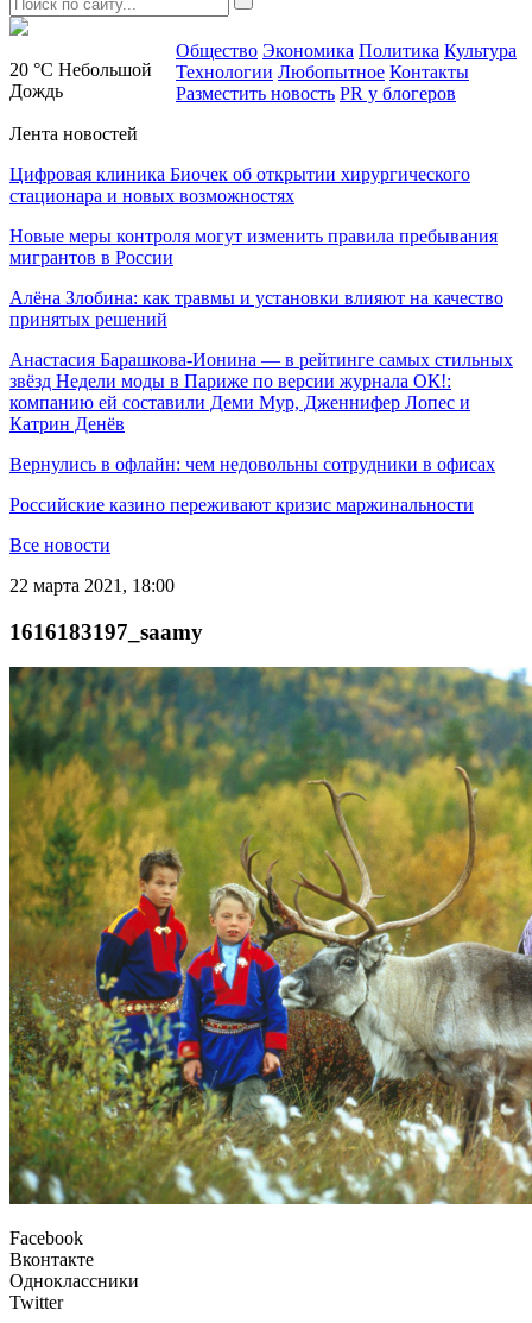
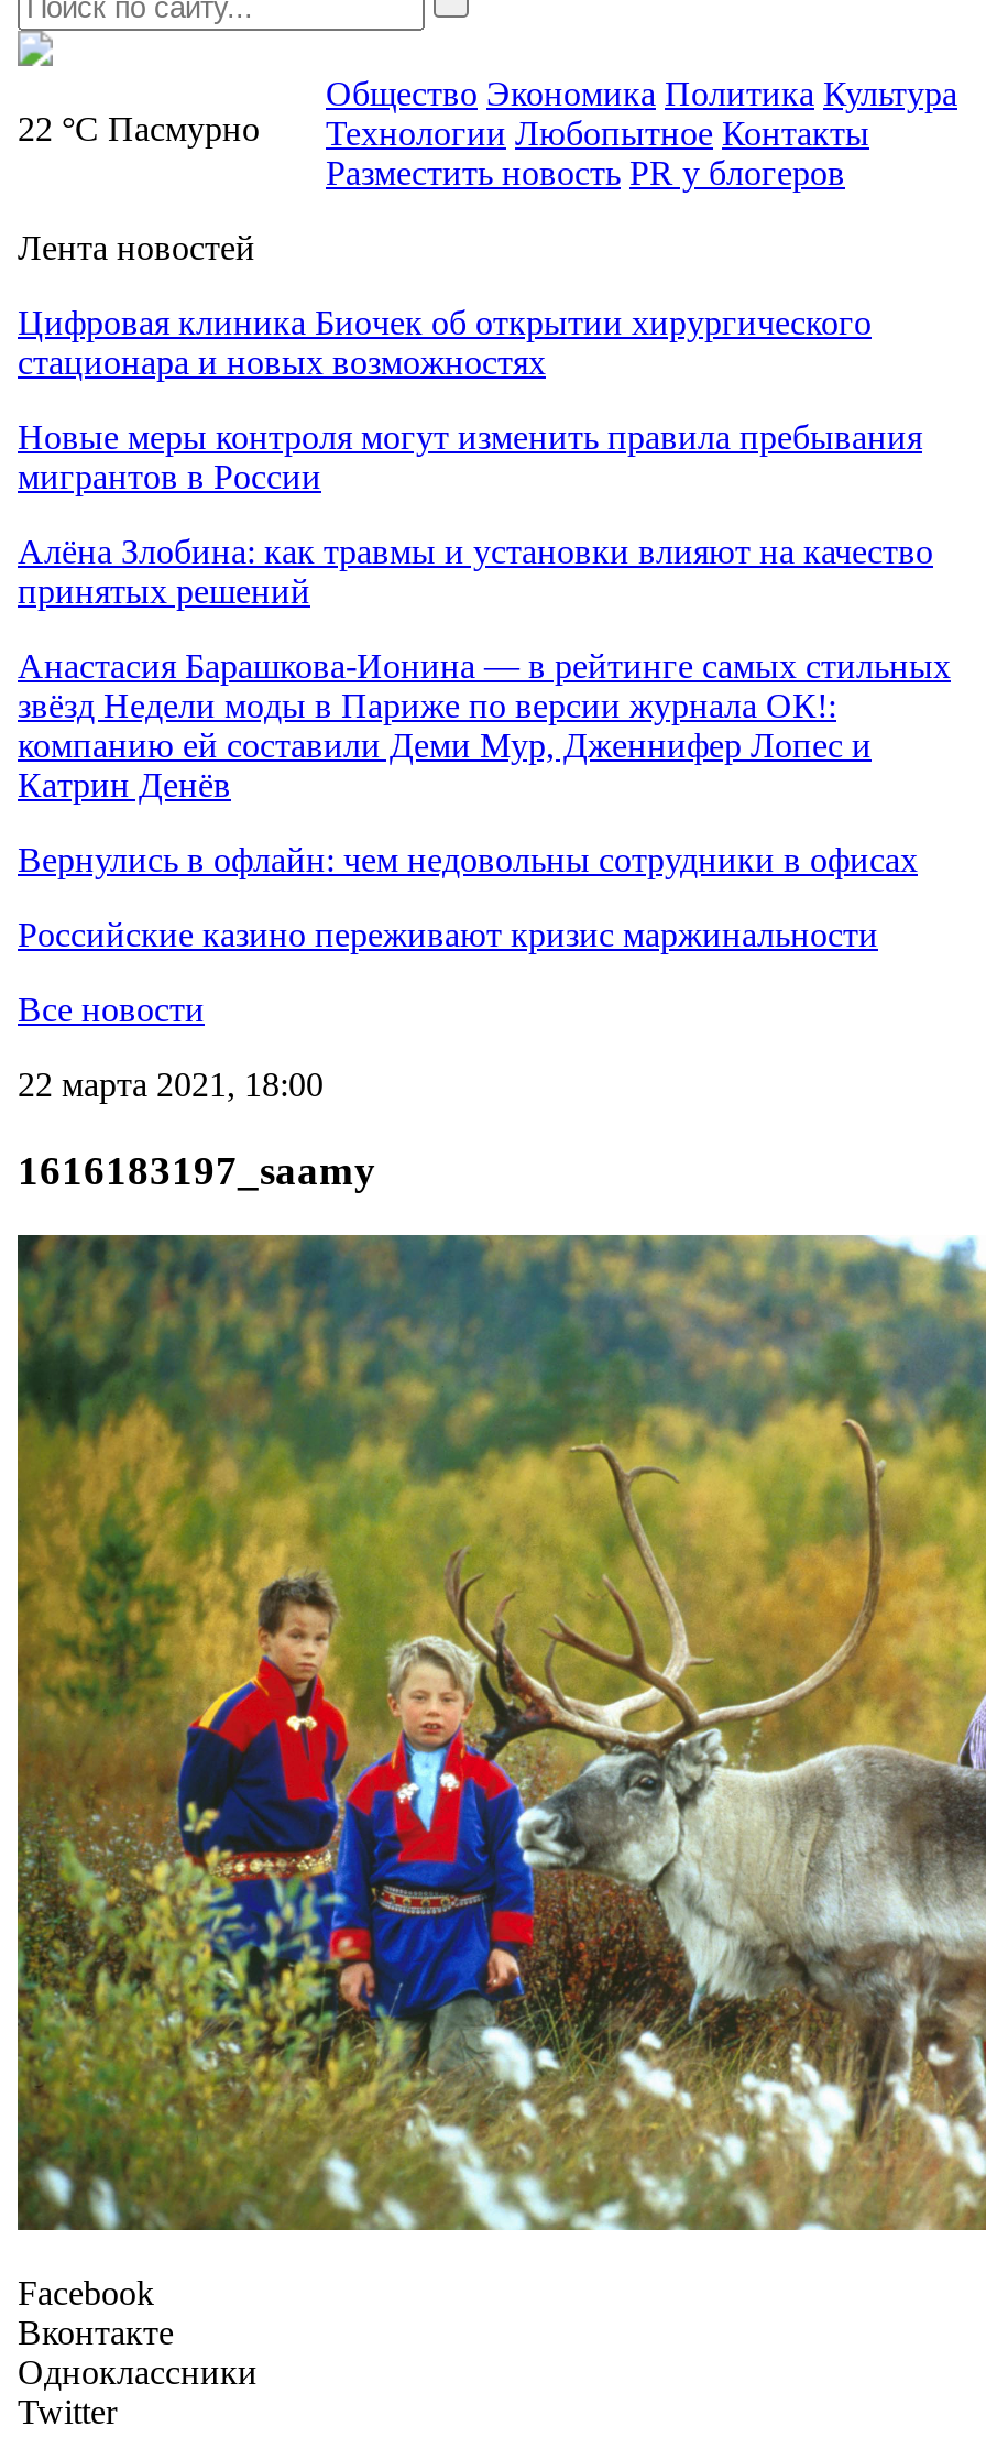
- 20 °C Небольшой
- Дождь
+ 22 °C Пасмурно
